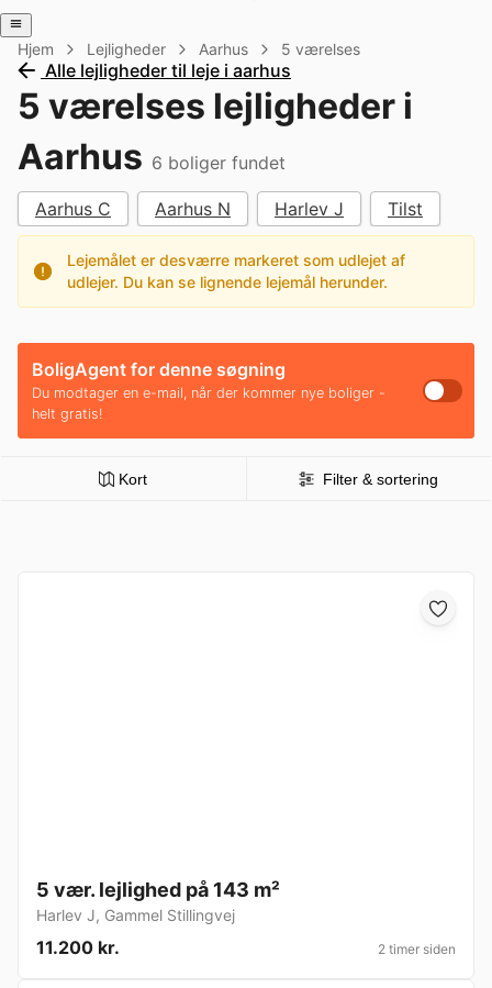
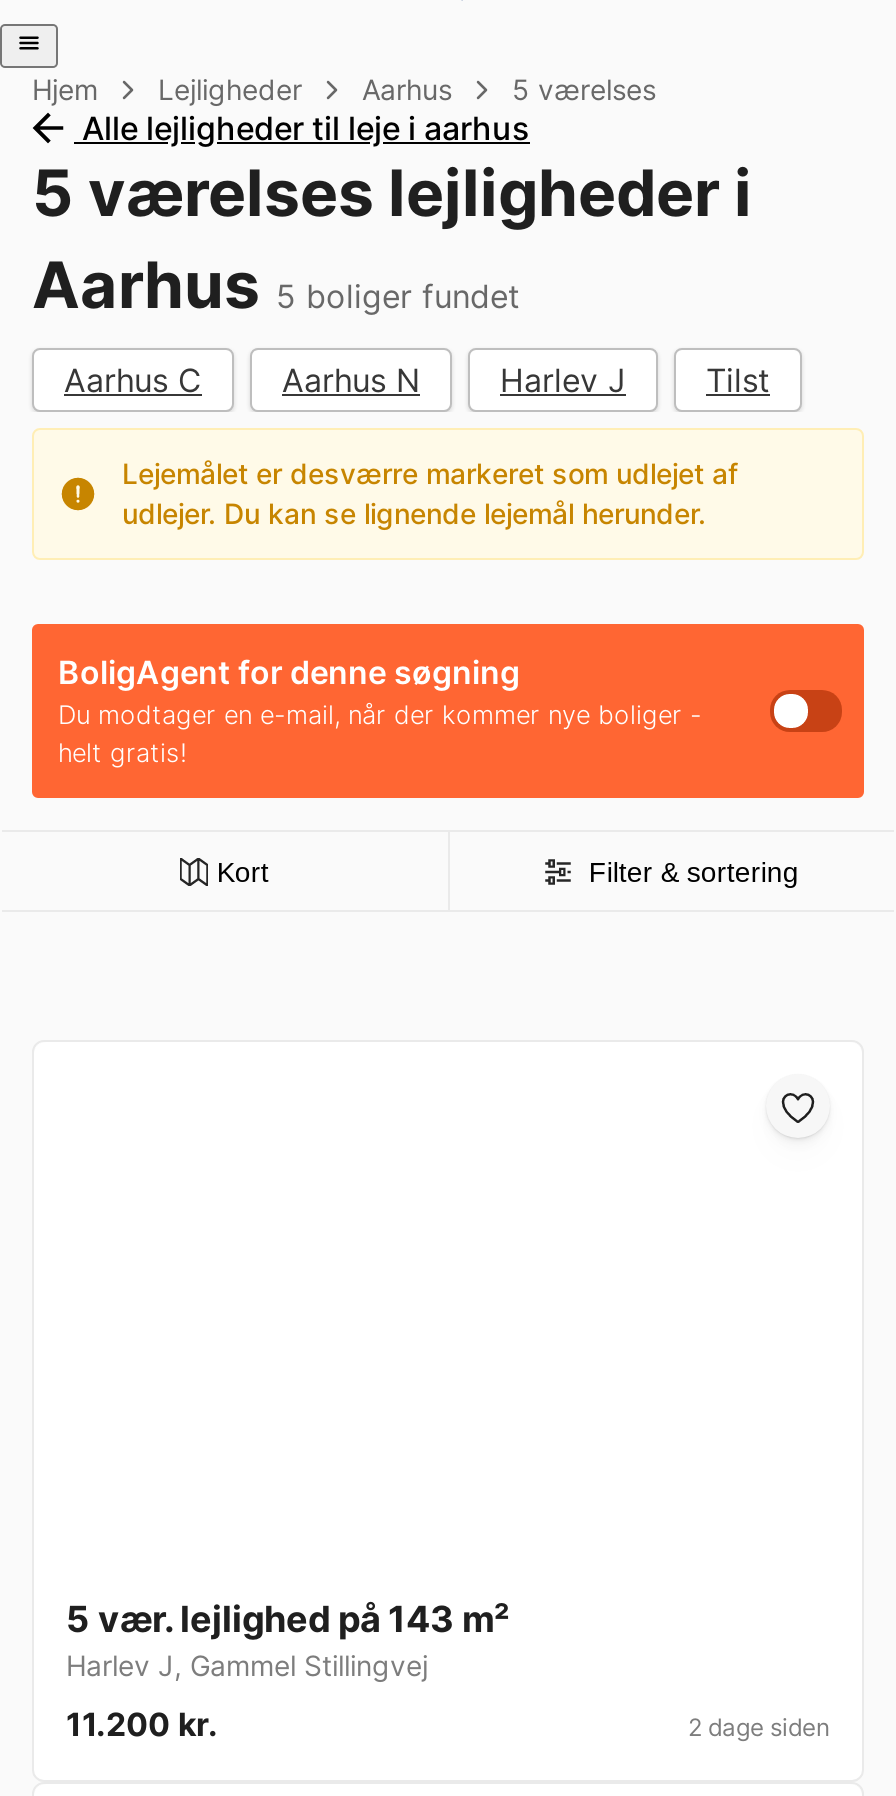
- Aarhus 6 boliger fundet
+ Aarhus 5 boliger fundet

- 2 timer siden
+ 2 dage siden
